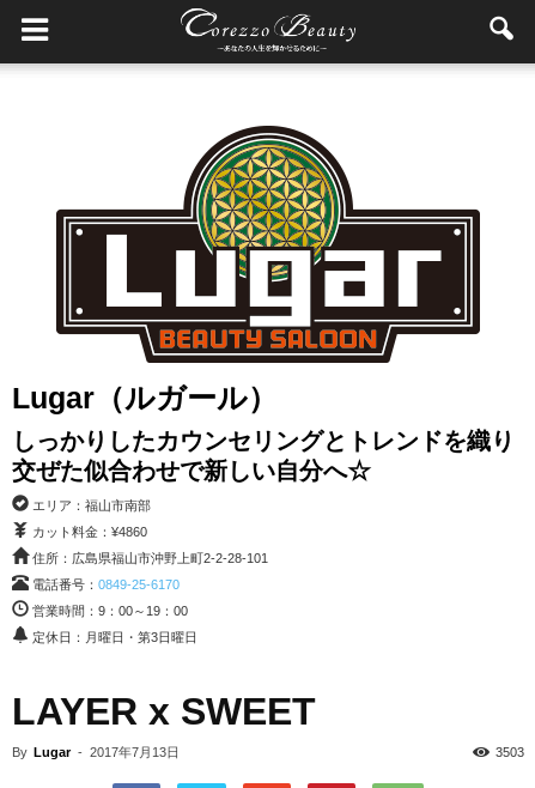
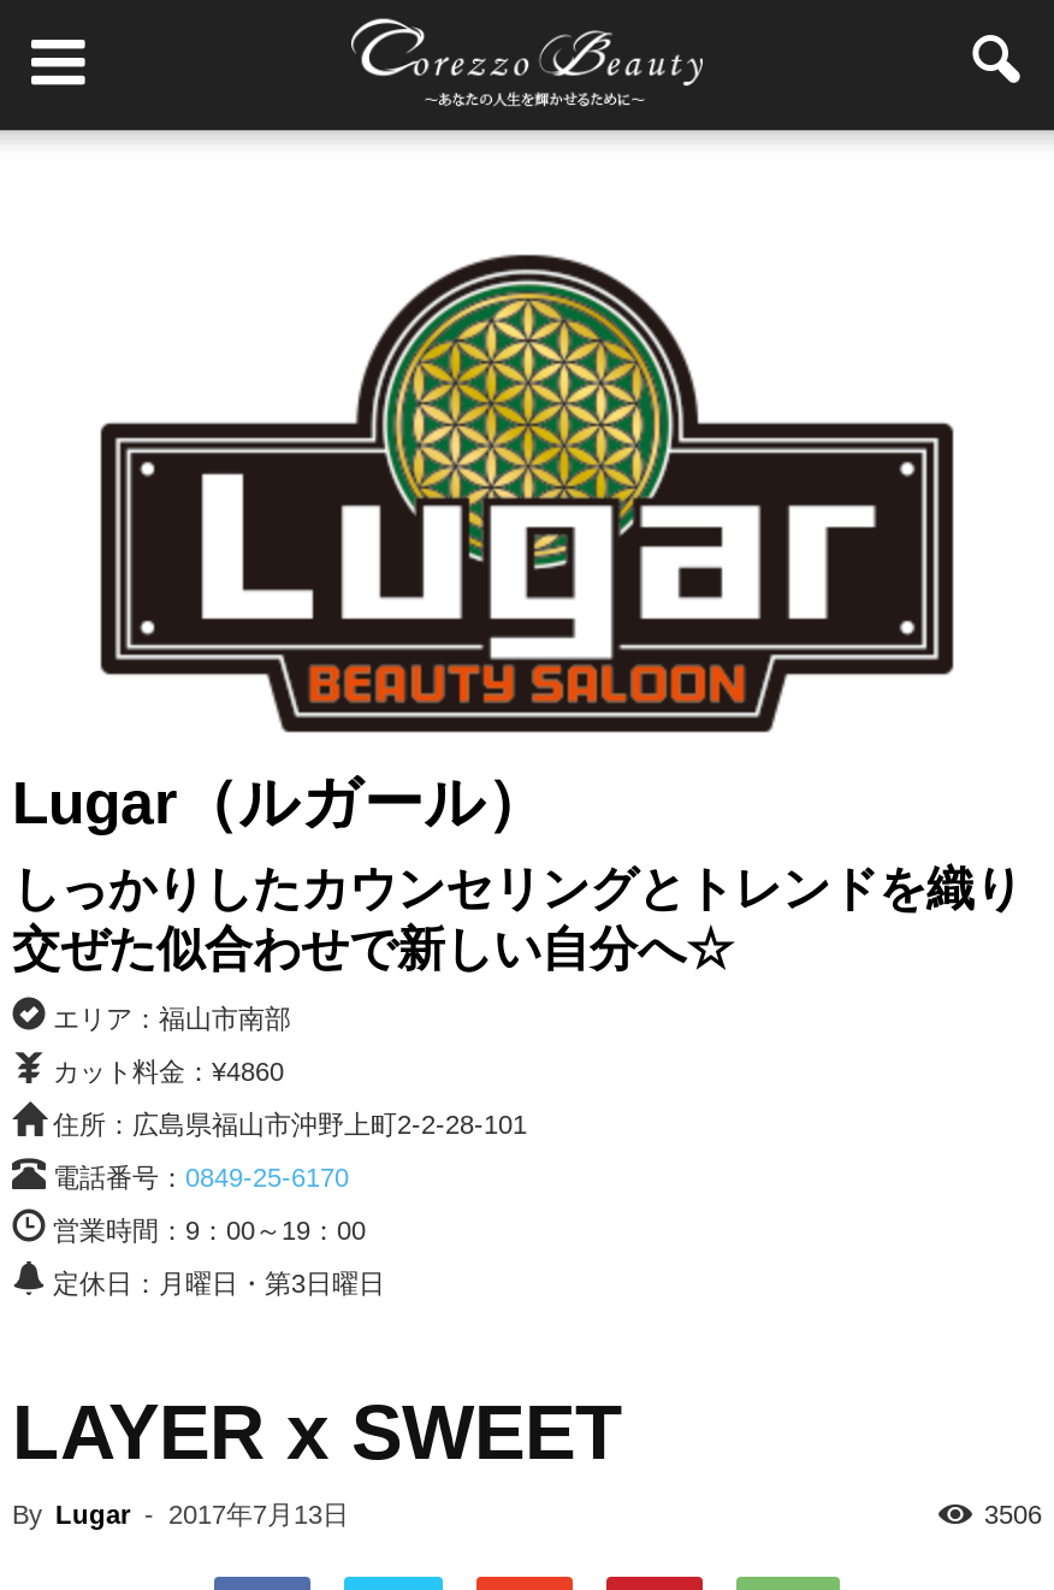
- 3503
+ 3506
